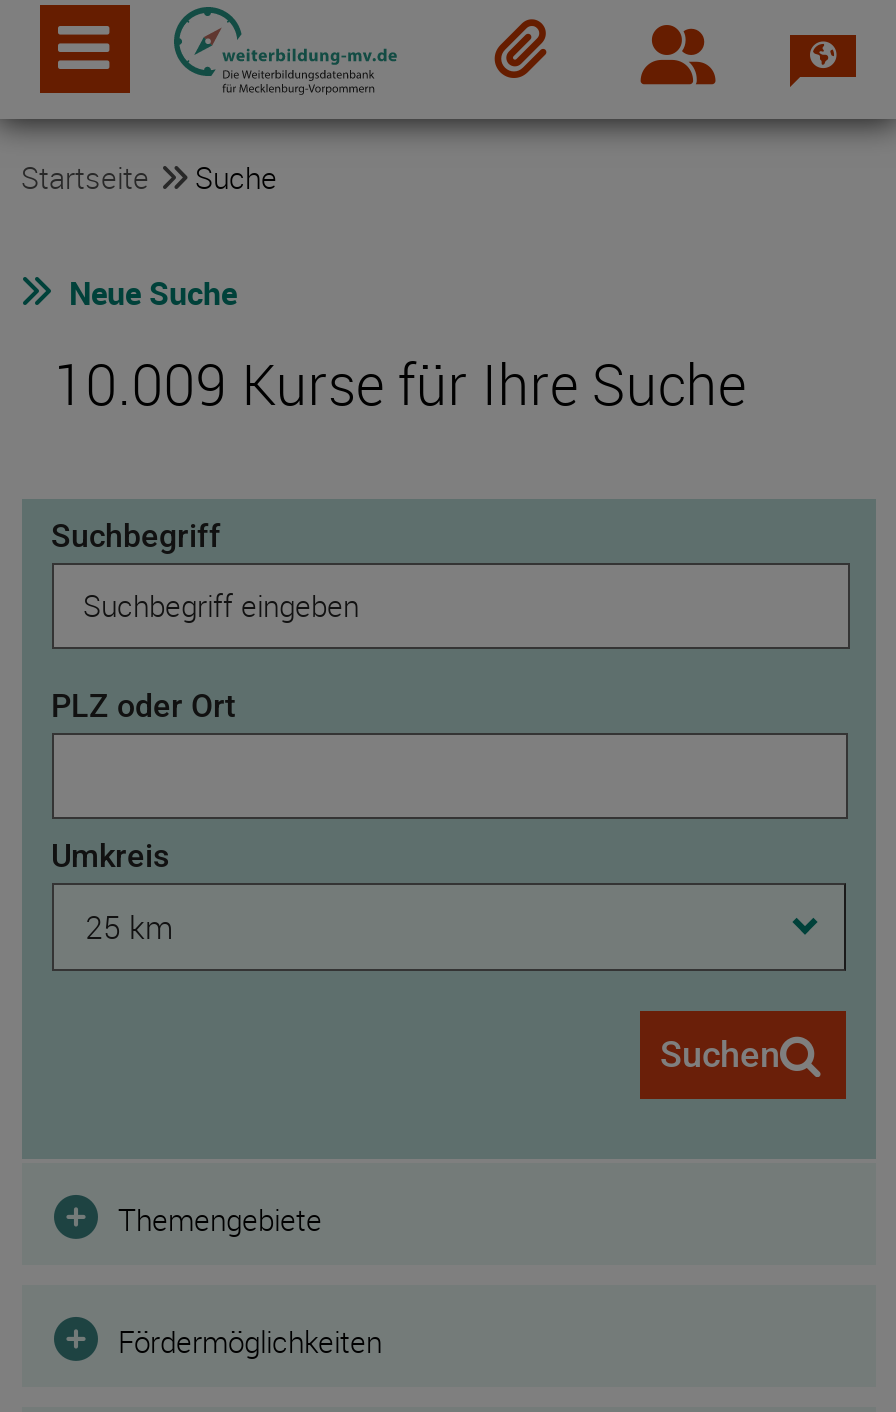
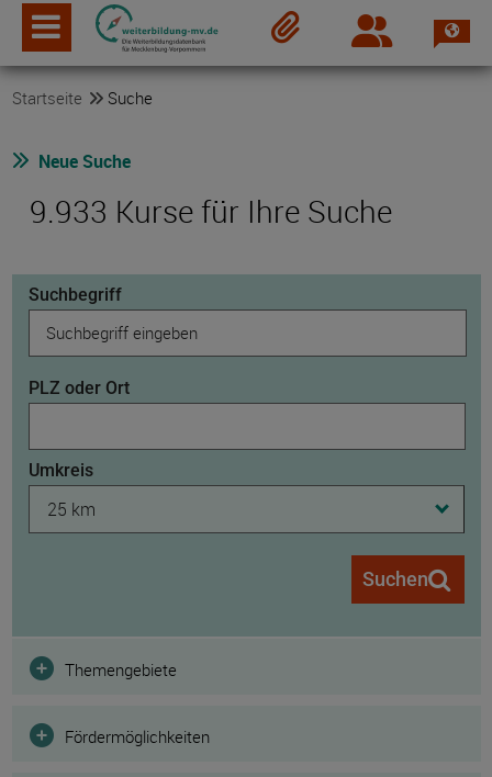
- 10.009 Kurse für Ihre Suche
+ 9.933 Kurse für Ihre Suche
